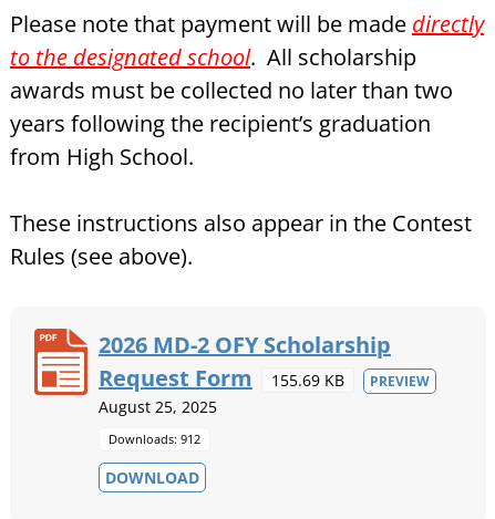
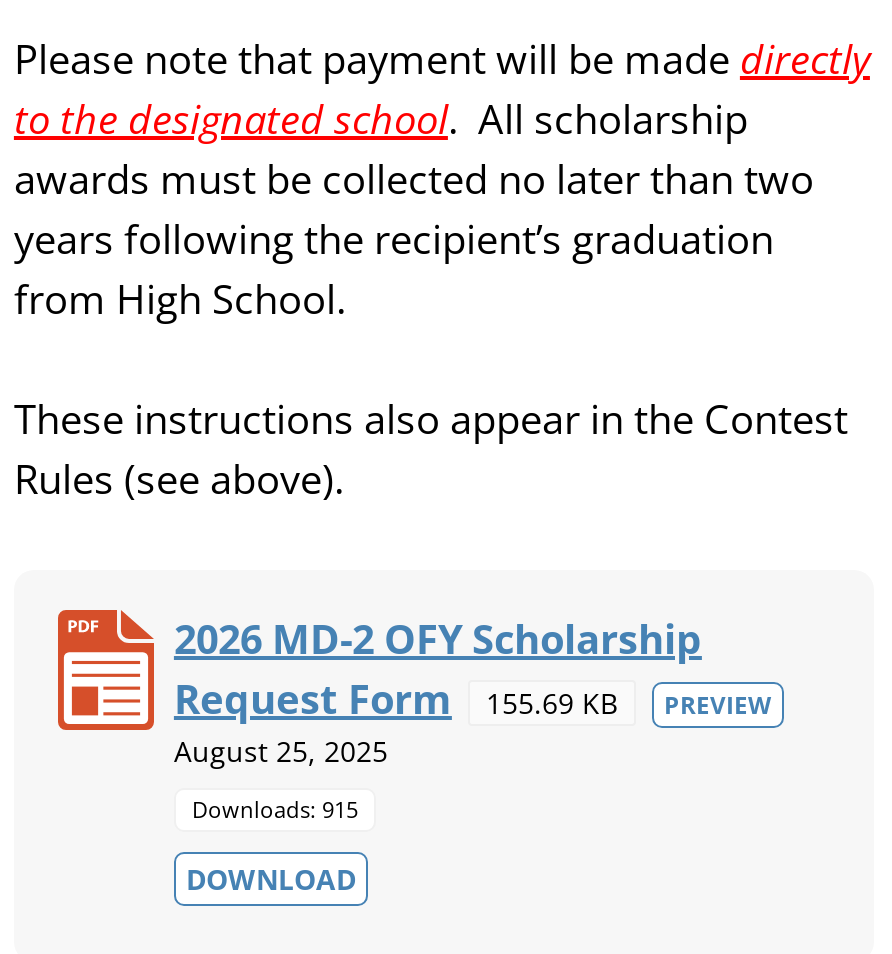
- Downloads: 912
+ Downloads: 915
